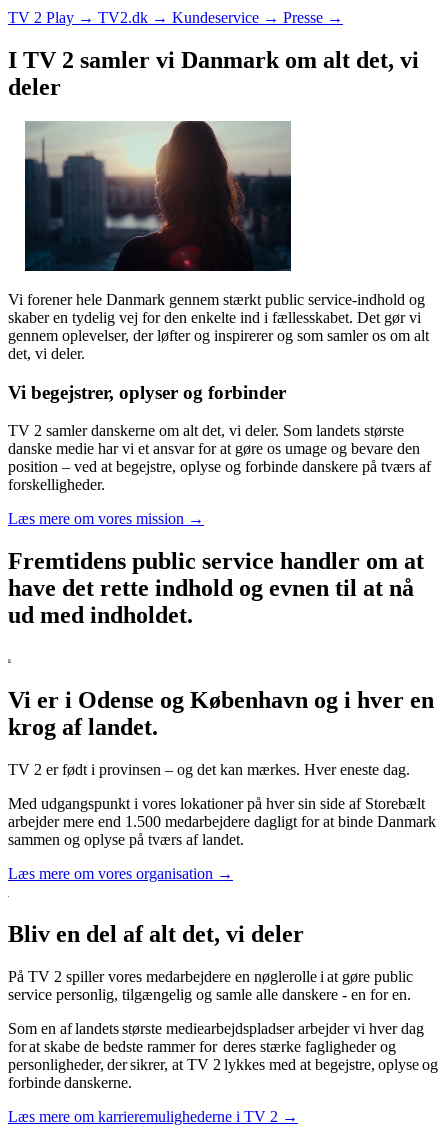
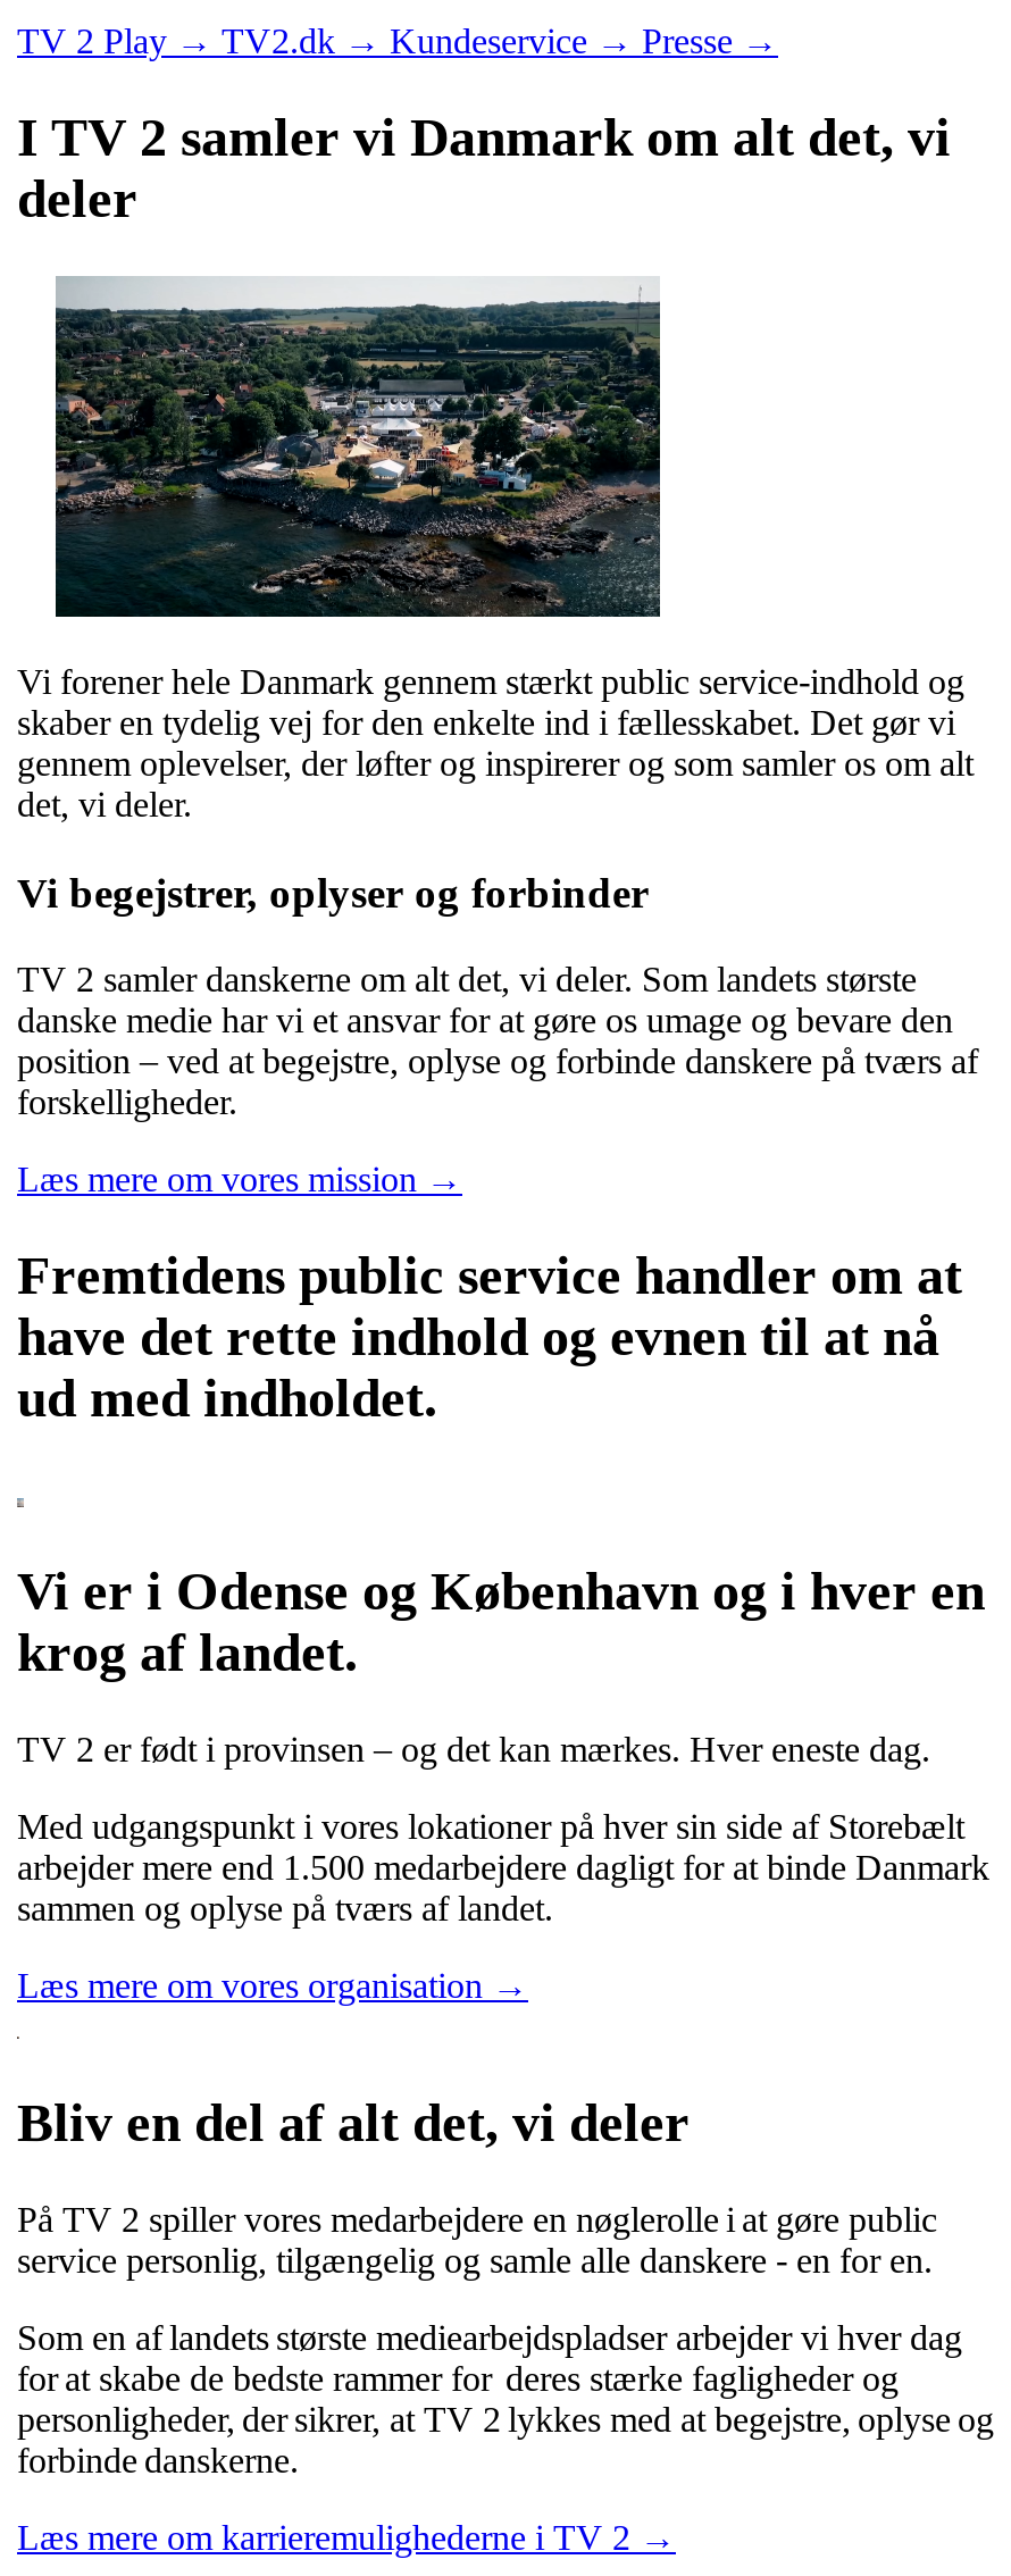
- [image]
+ [image]
